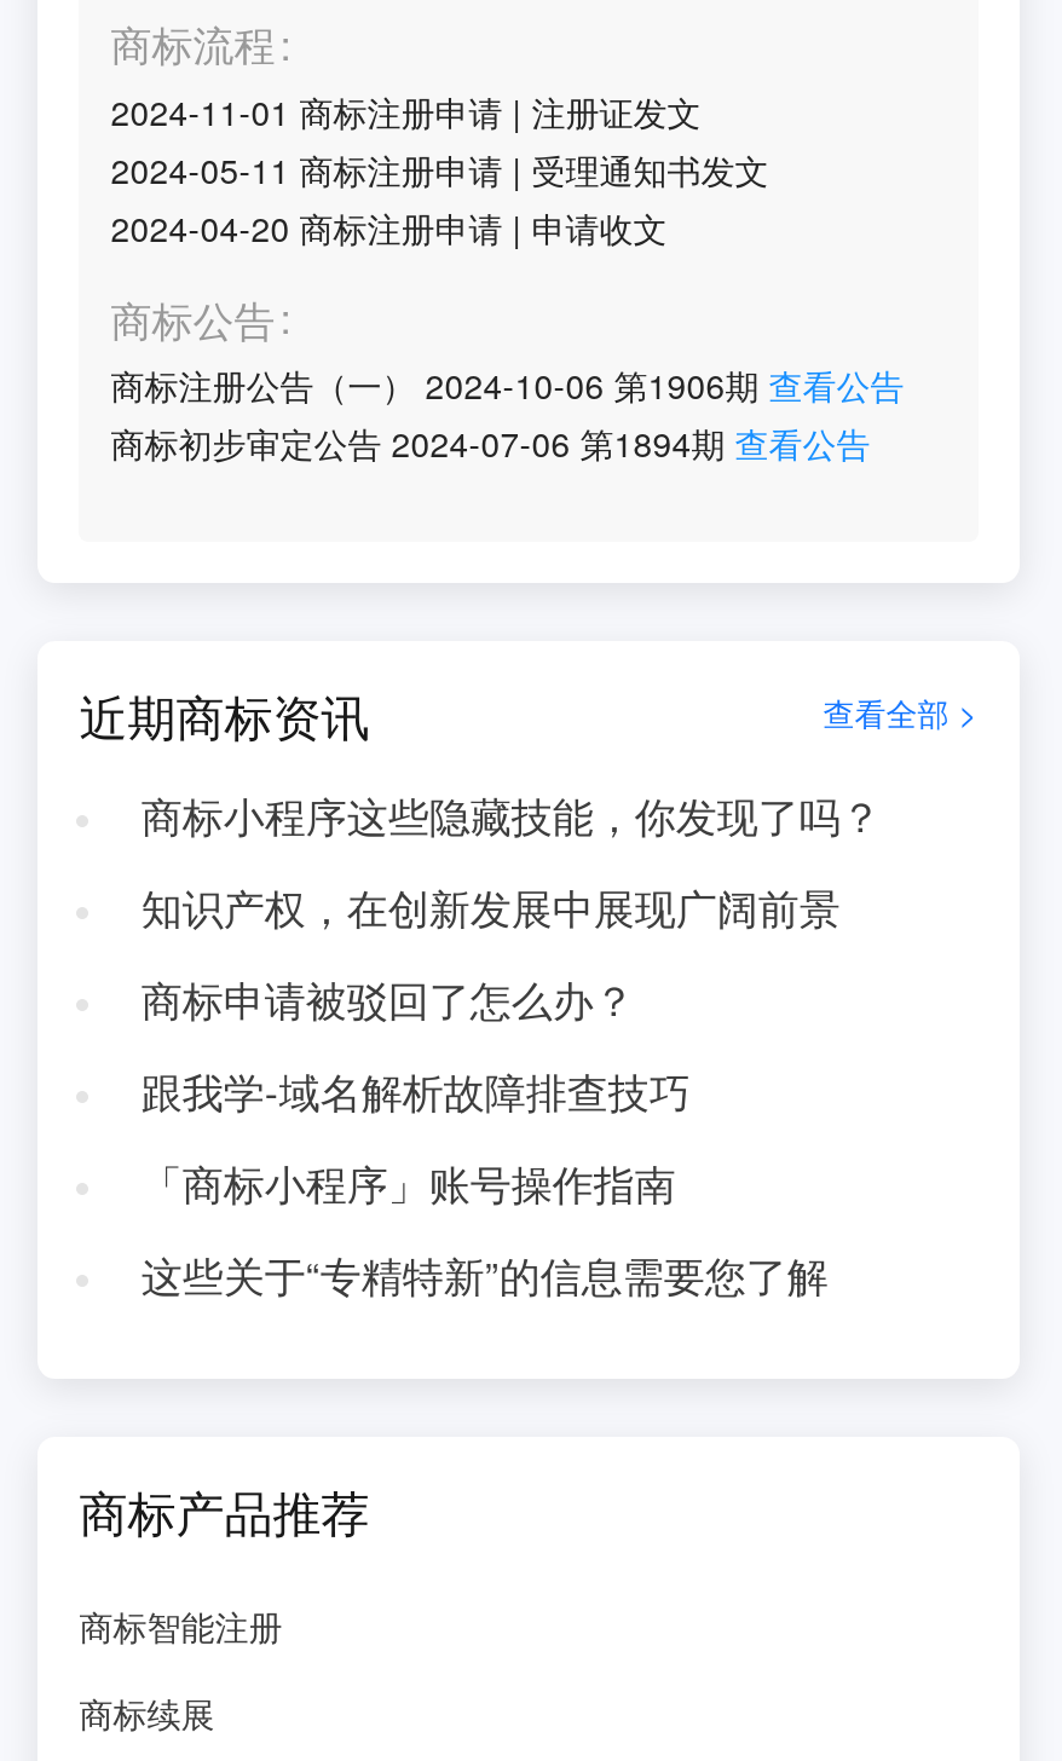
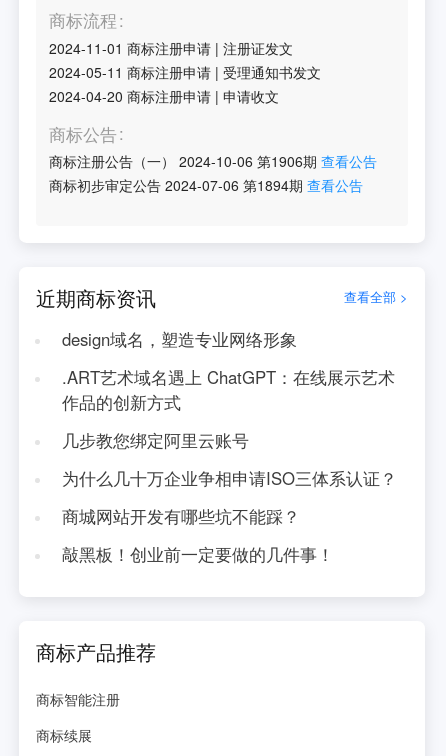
- 商标小程序这些隐藏技能，你发现了吗？
+ design域名，塑造专业网络形象

- 知识产权，在创新发展中展现广阔前景
+ .ART艺术域名遇上 ChatGPT：在线展示艺术
+ 作品的创新方式

- 商标申请被驳回了怎么办？
+ 几步教您绑定阿里云账号

- 跟我学-域名解析故障排查技巧
+ 为什么几十万企业争相申请ISO三体系认证？

- 「商标小程序」账号操作指南
+ 商城网站开发有哪些坑不能踩？

- 这些关于“专精特新”的信息需要您了解
+ 敲黑板！创业前一定要做的几件事！
